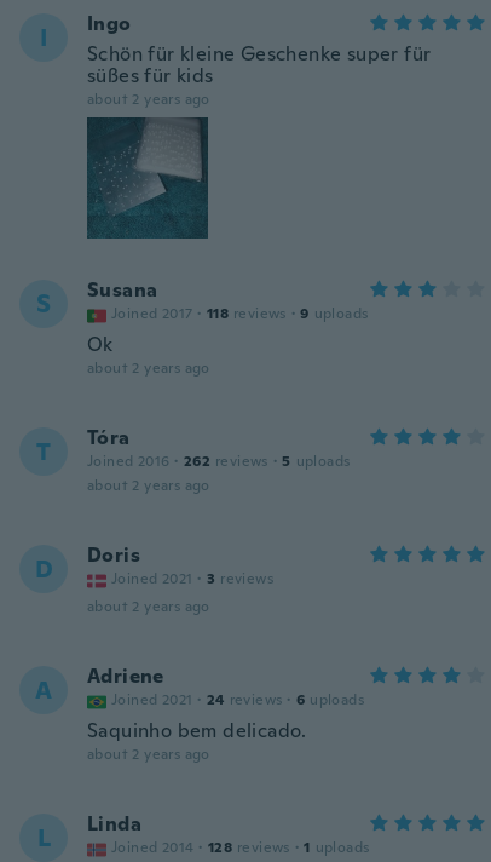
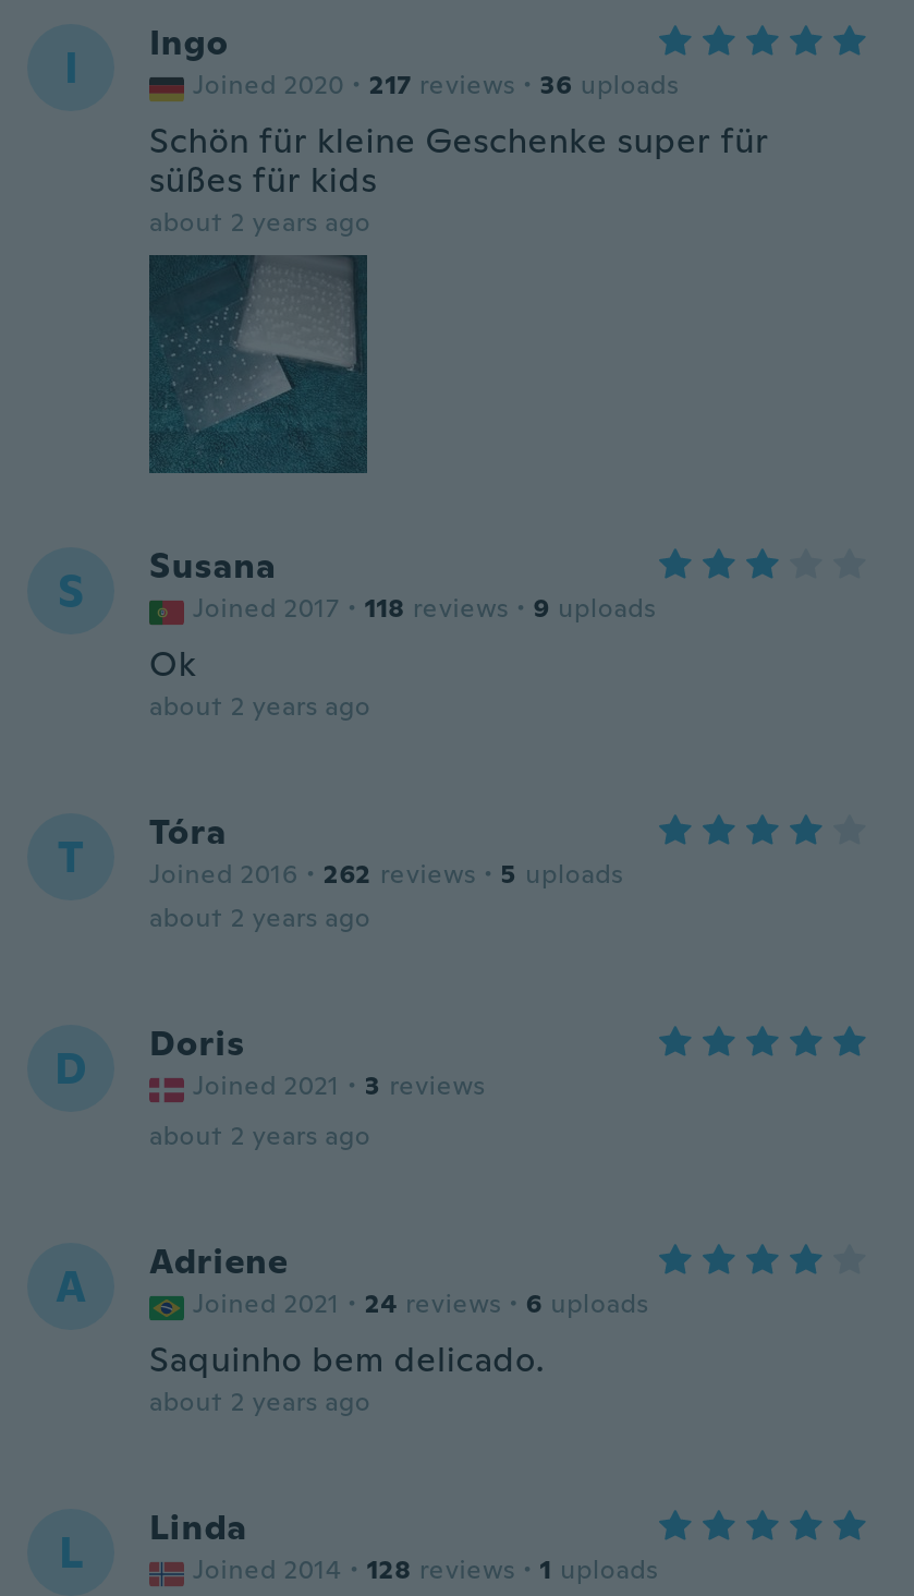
+ Joined 2020 · 217 reviews · 36 uploads
